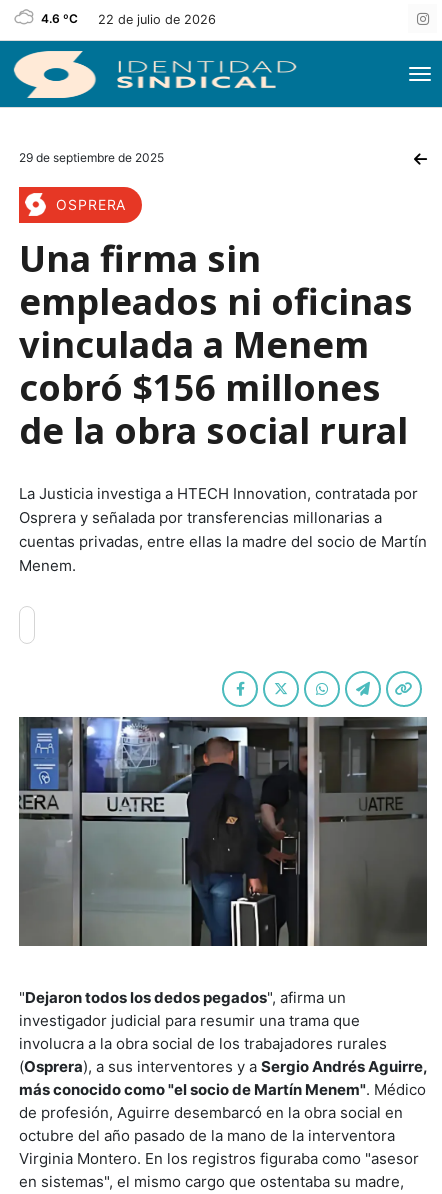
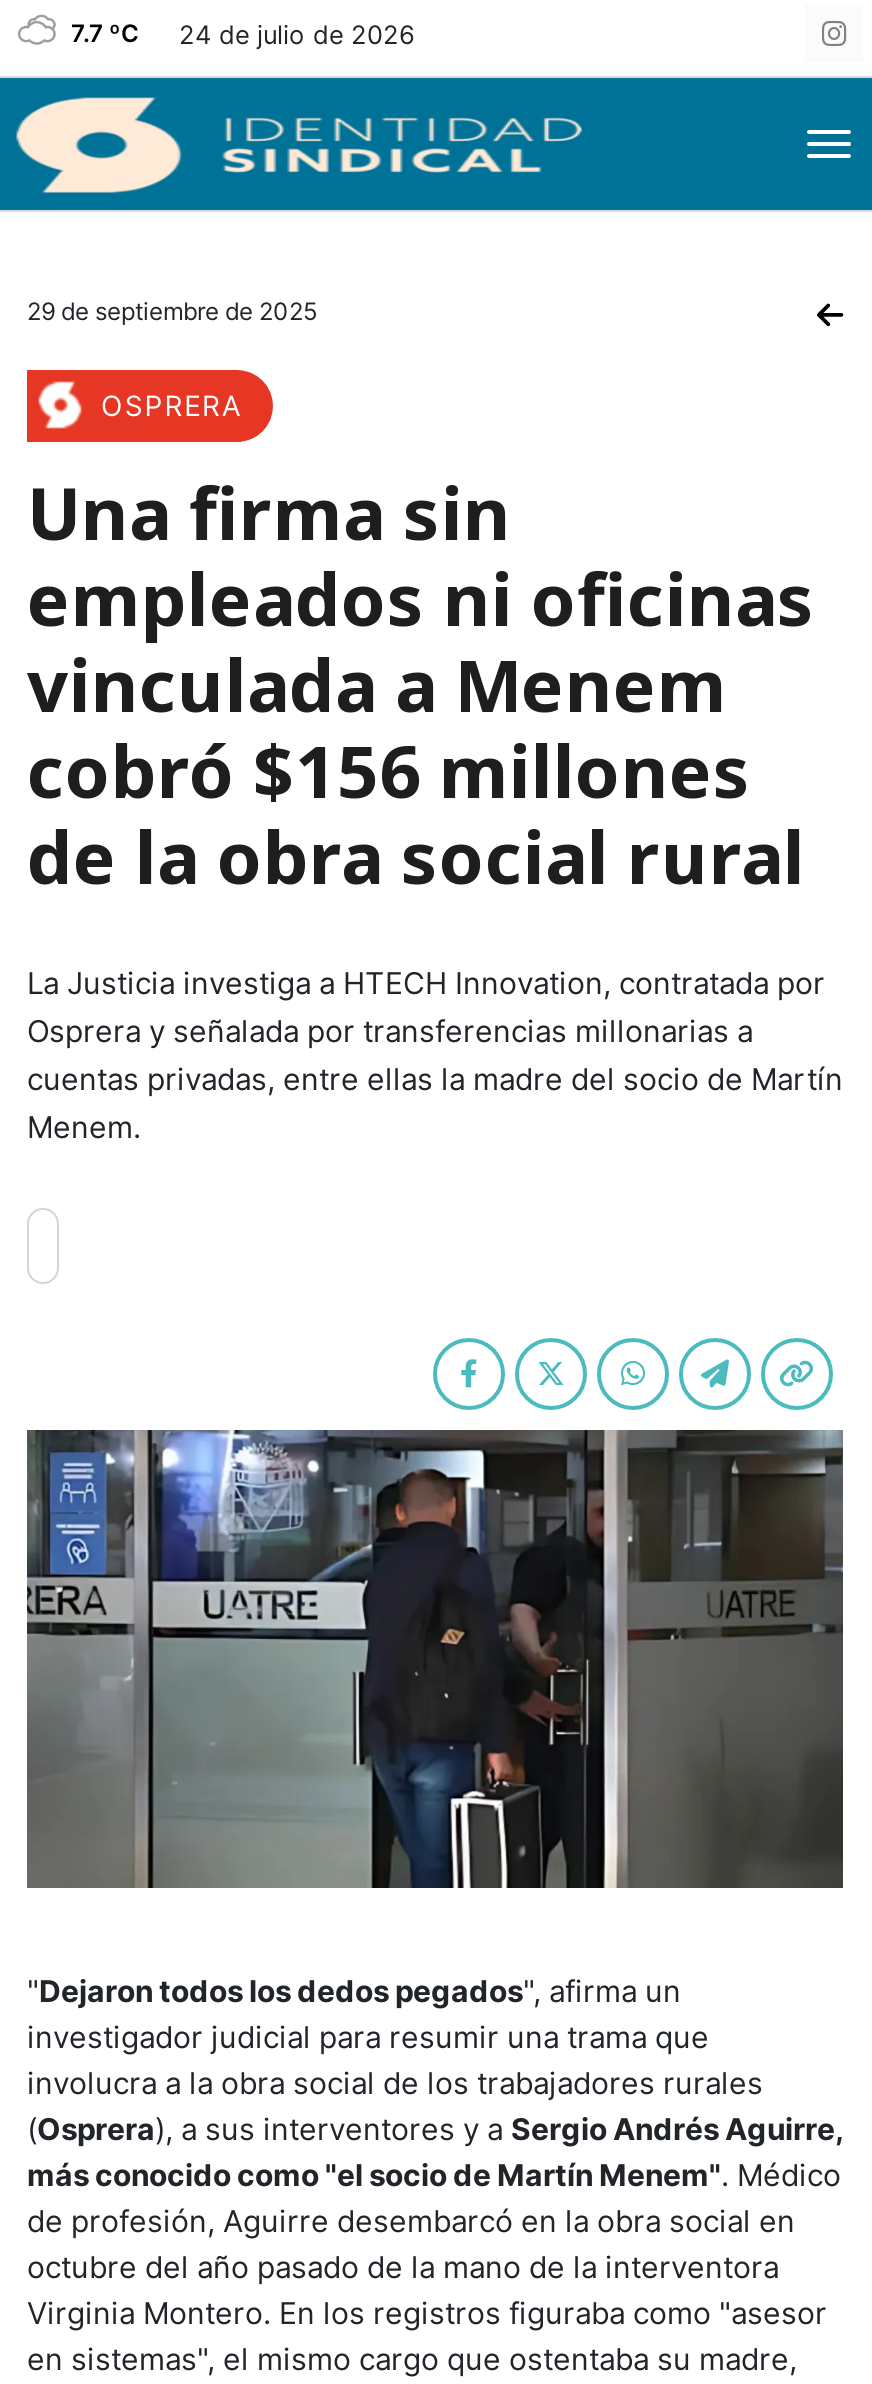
- 4.6 ºC
+ 7.7 ºC

- 22 de julio de 2026
+ 24 de julio de 2026
